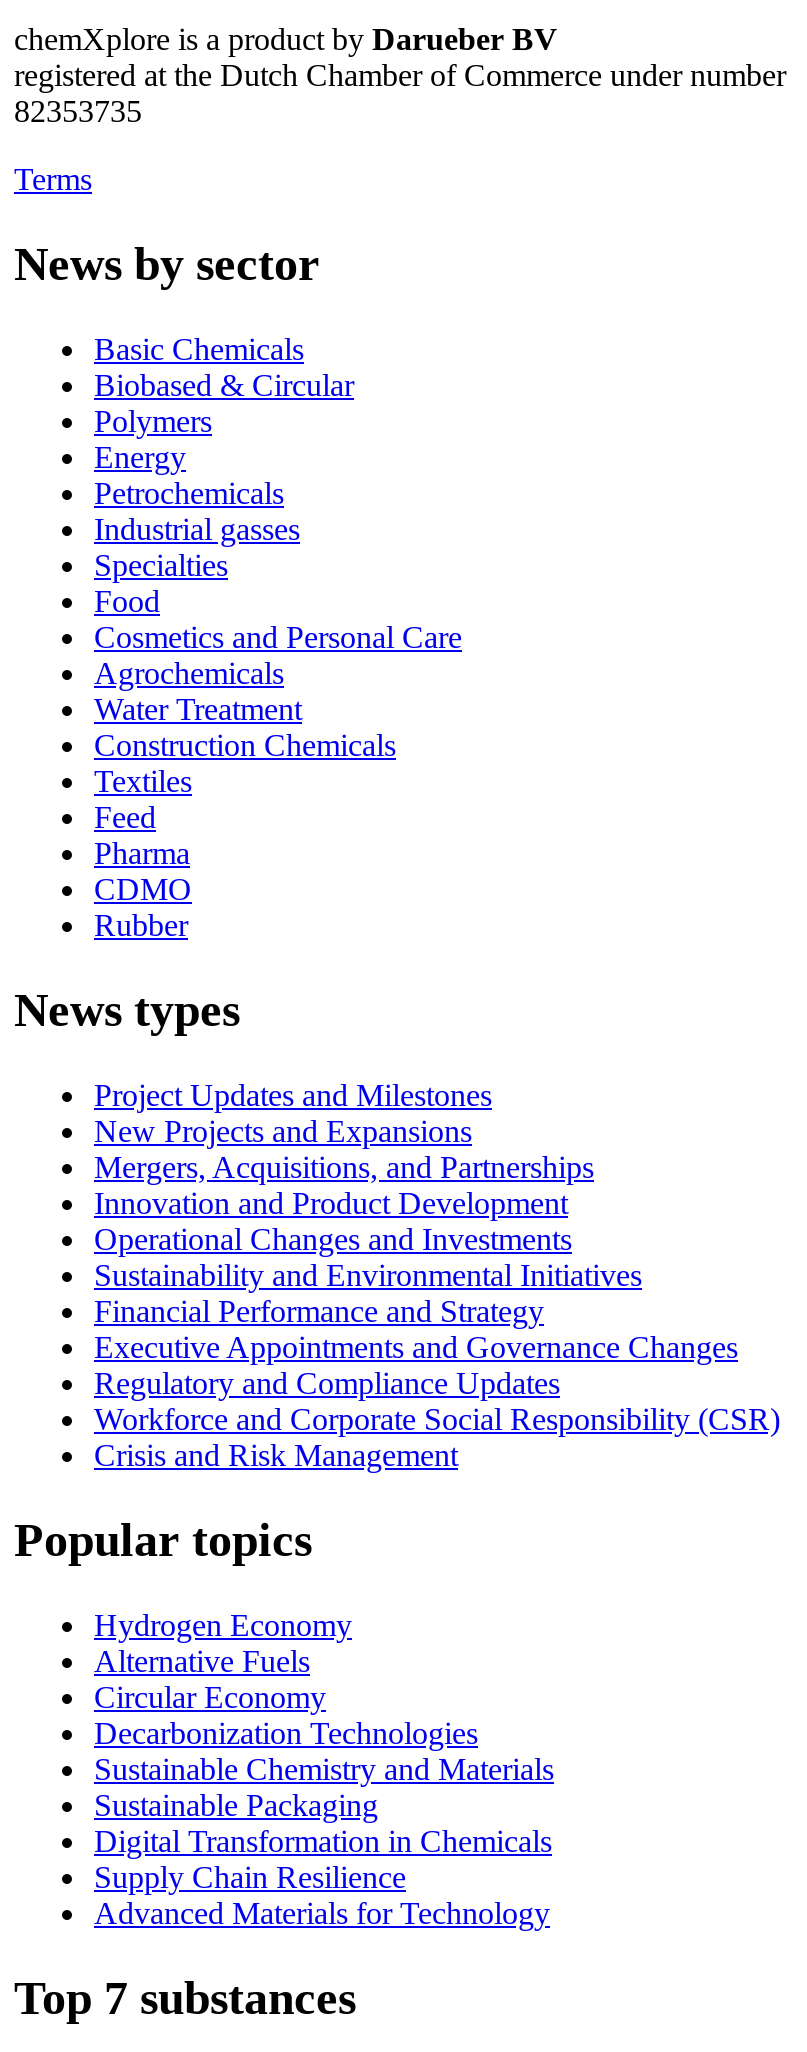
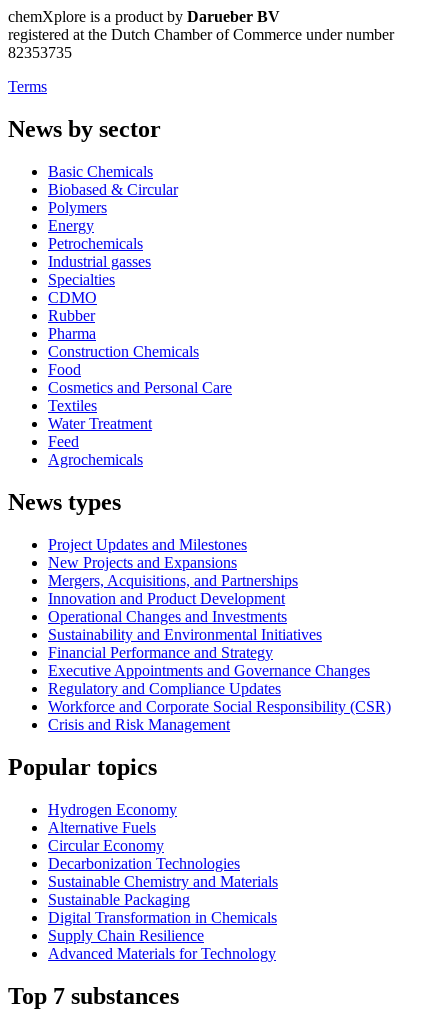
moved down: Pharma | Construction Chemicals | Food | Cosmetics and Personal Care | Textiles | Water Treatment | Feed | Agrochemicals

moved up: CDMO | Rubber
